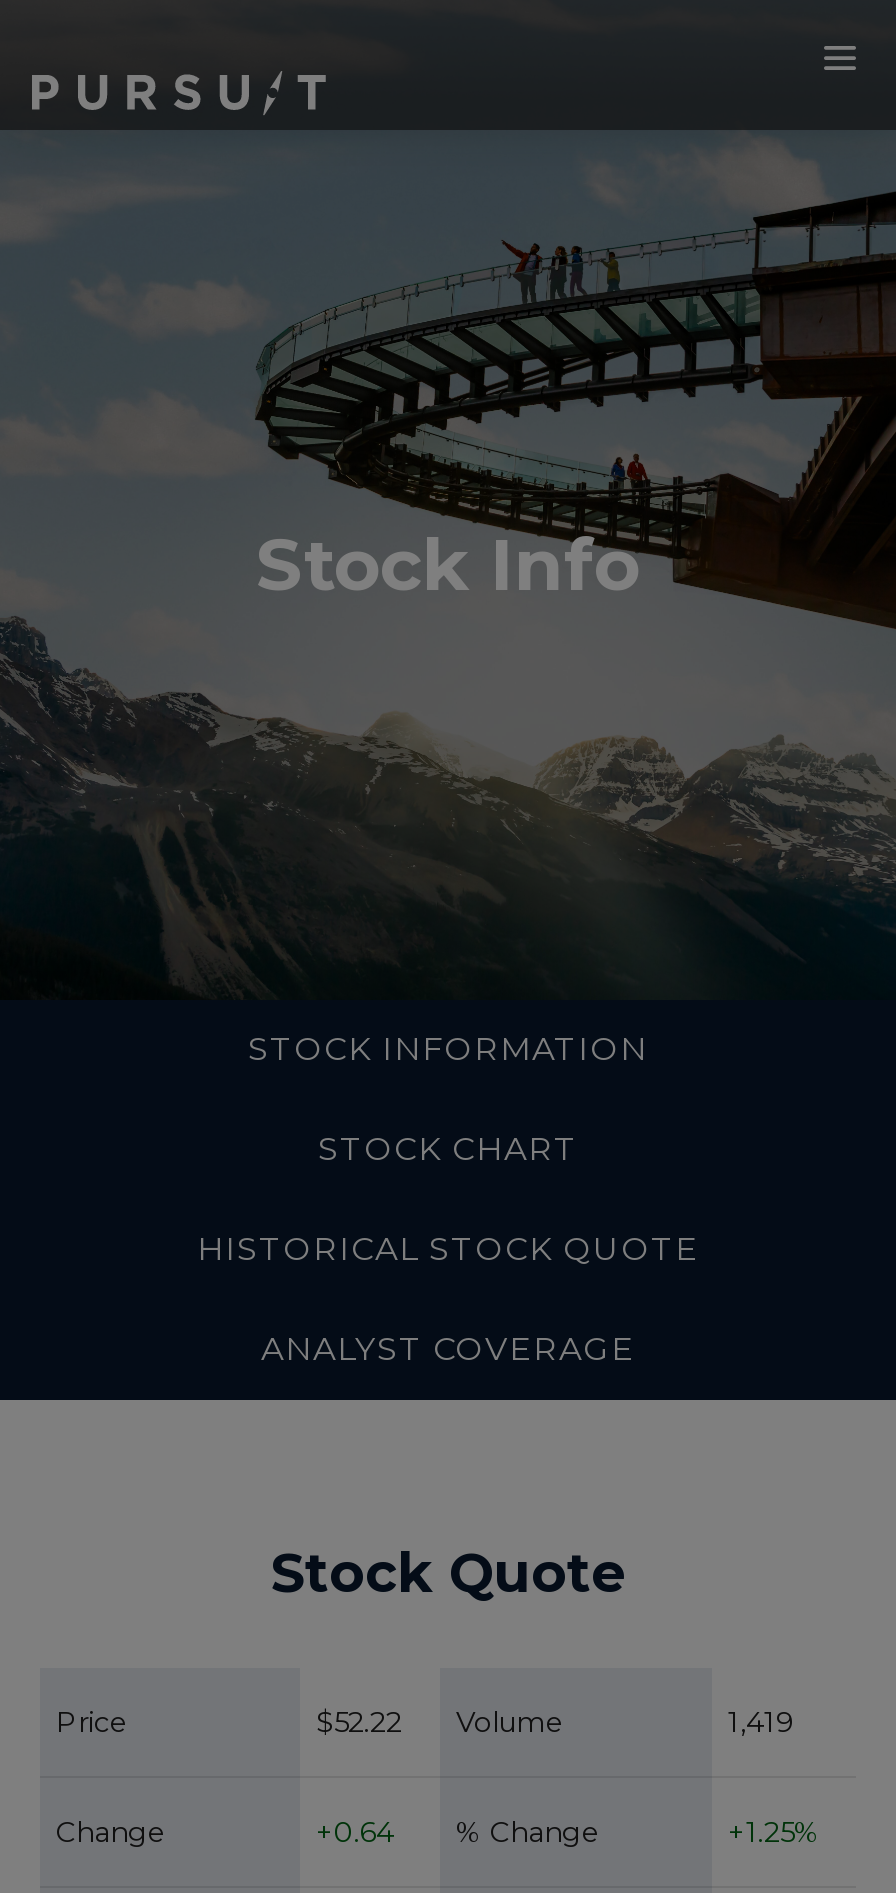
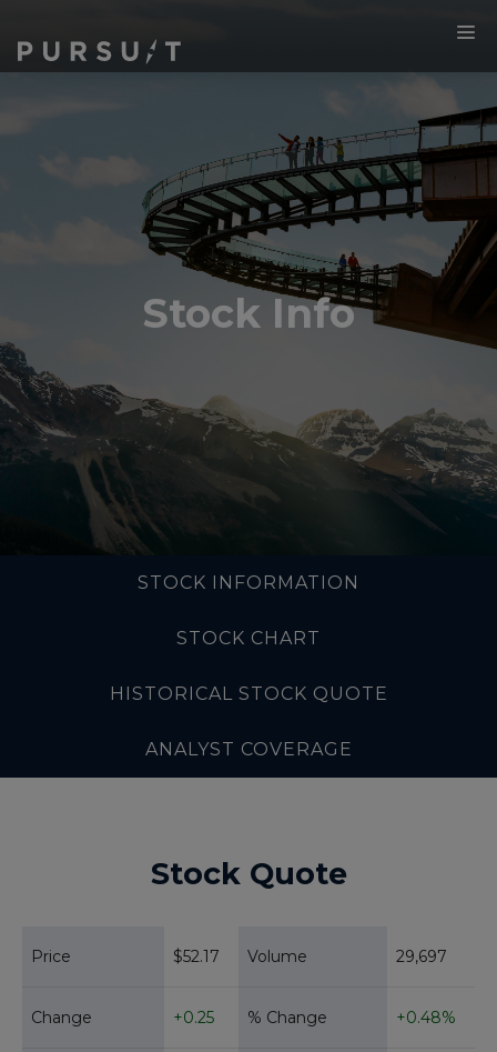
- $52.22 Volume
+ $52.17 Volume

- 1,419
+ 29,697

- +0.64 % Change
+ +0.25 % Change

- +1.25%
+ +0.48%
